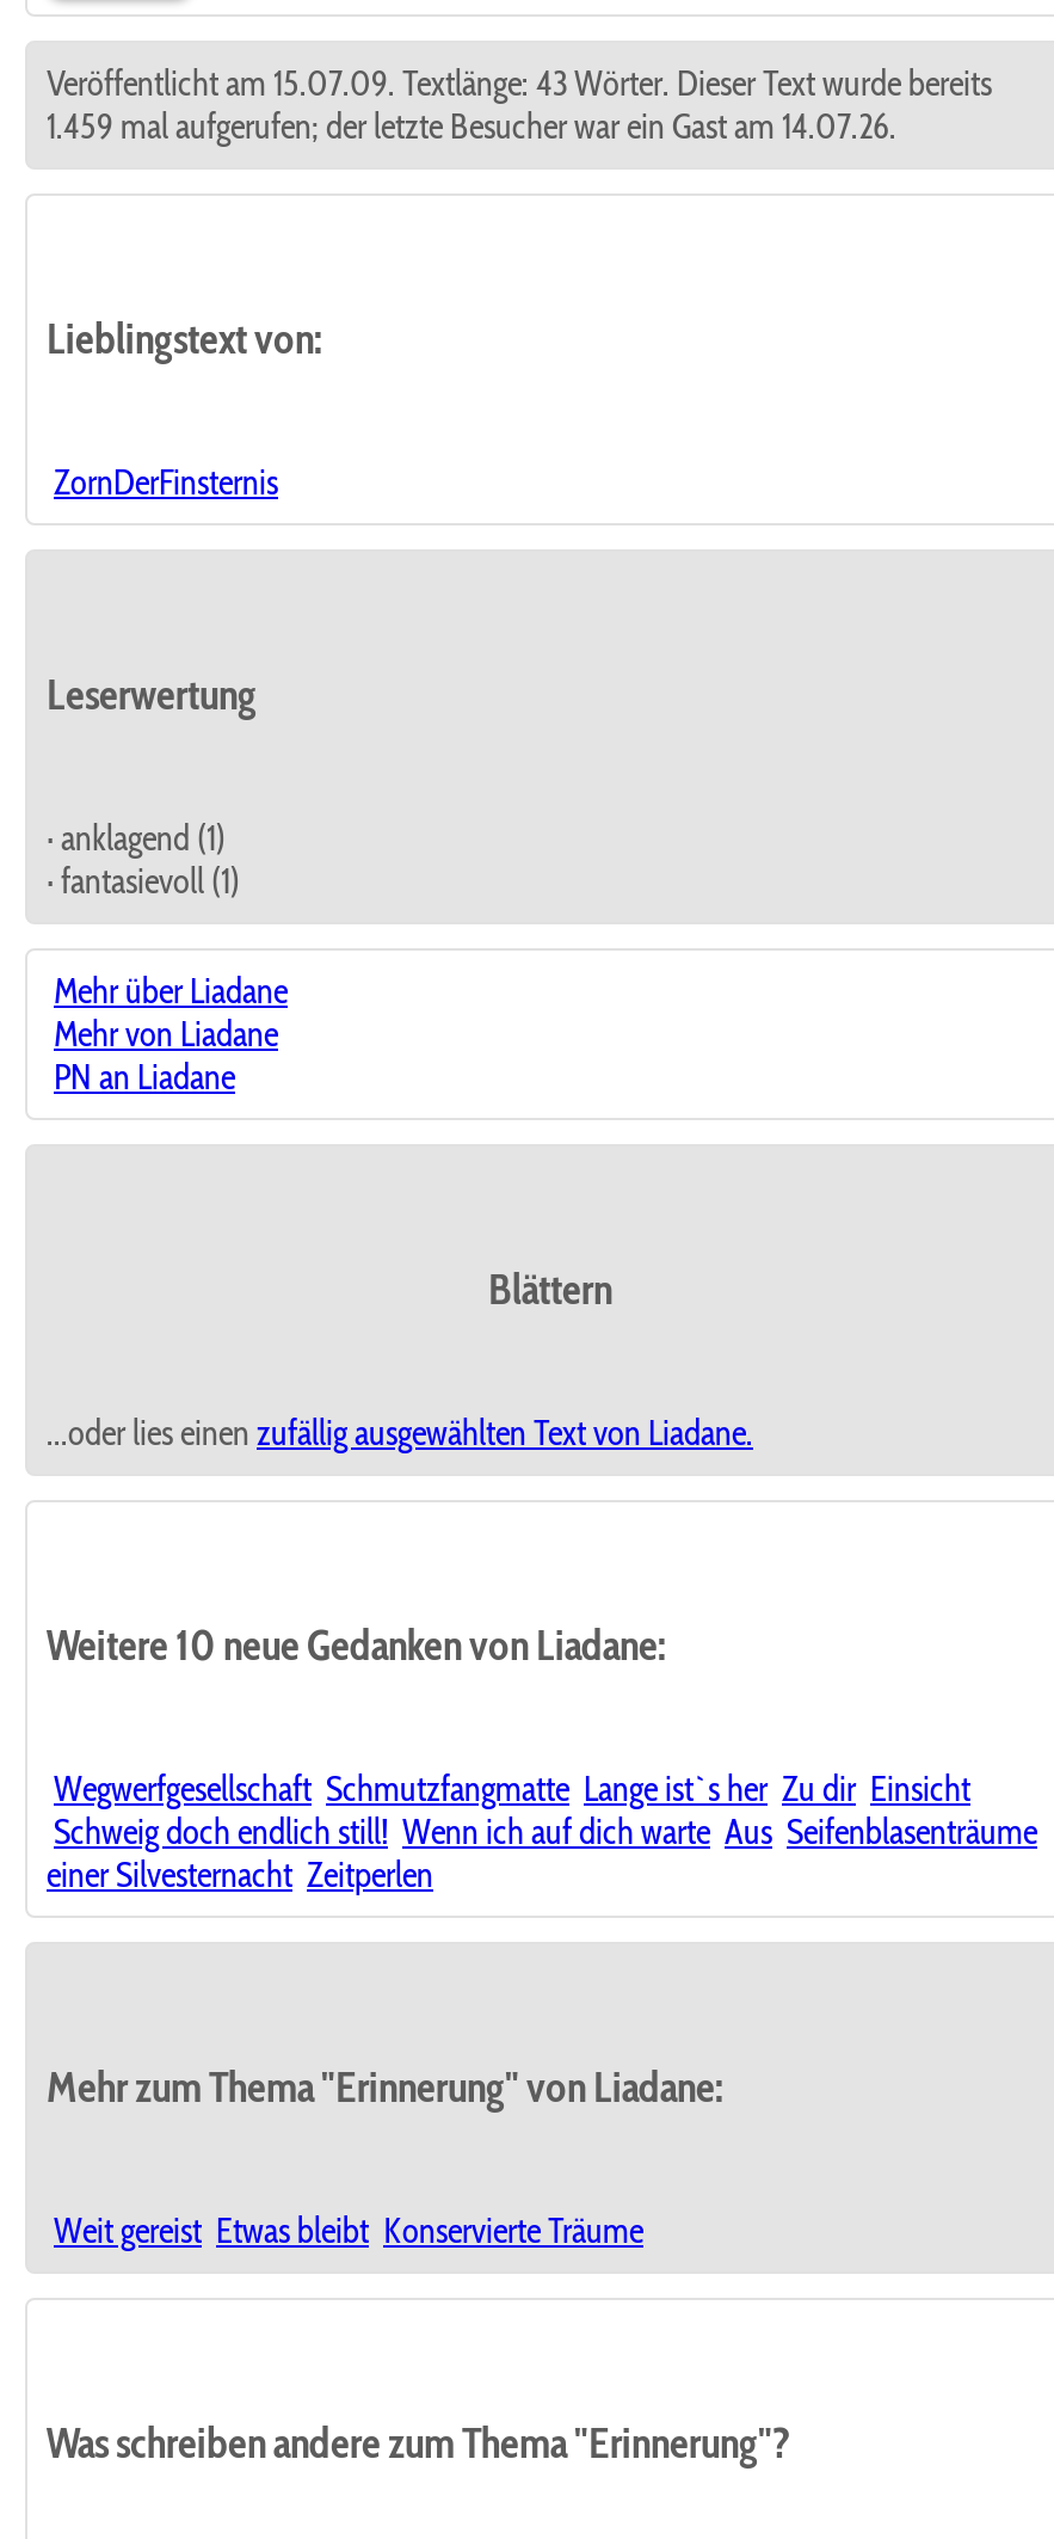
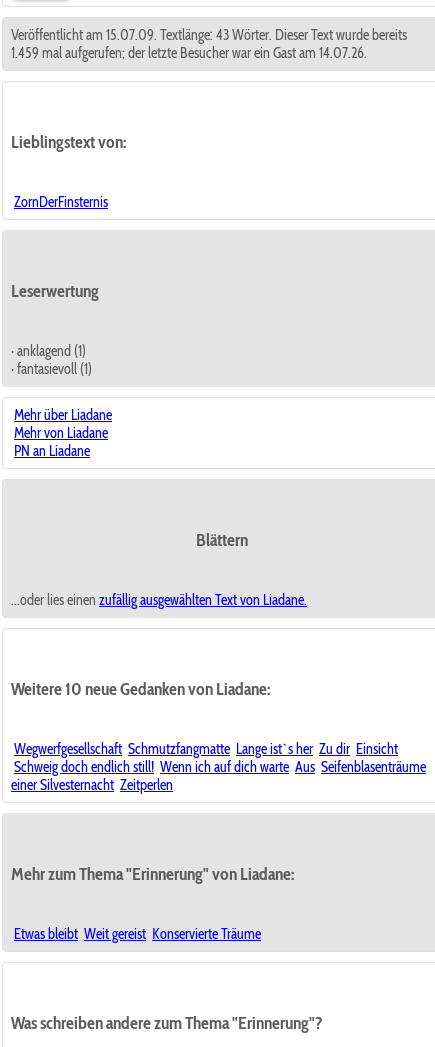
- Weit gereist Etwas bleibt Konservierte Träume
+ Etwas bleibt Weit gereist Konservierte Träume
